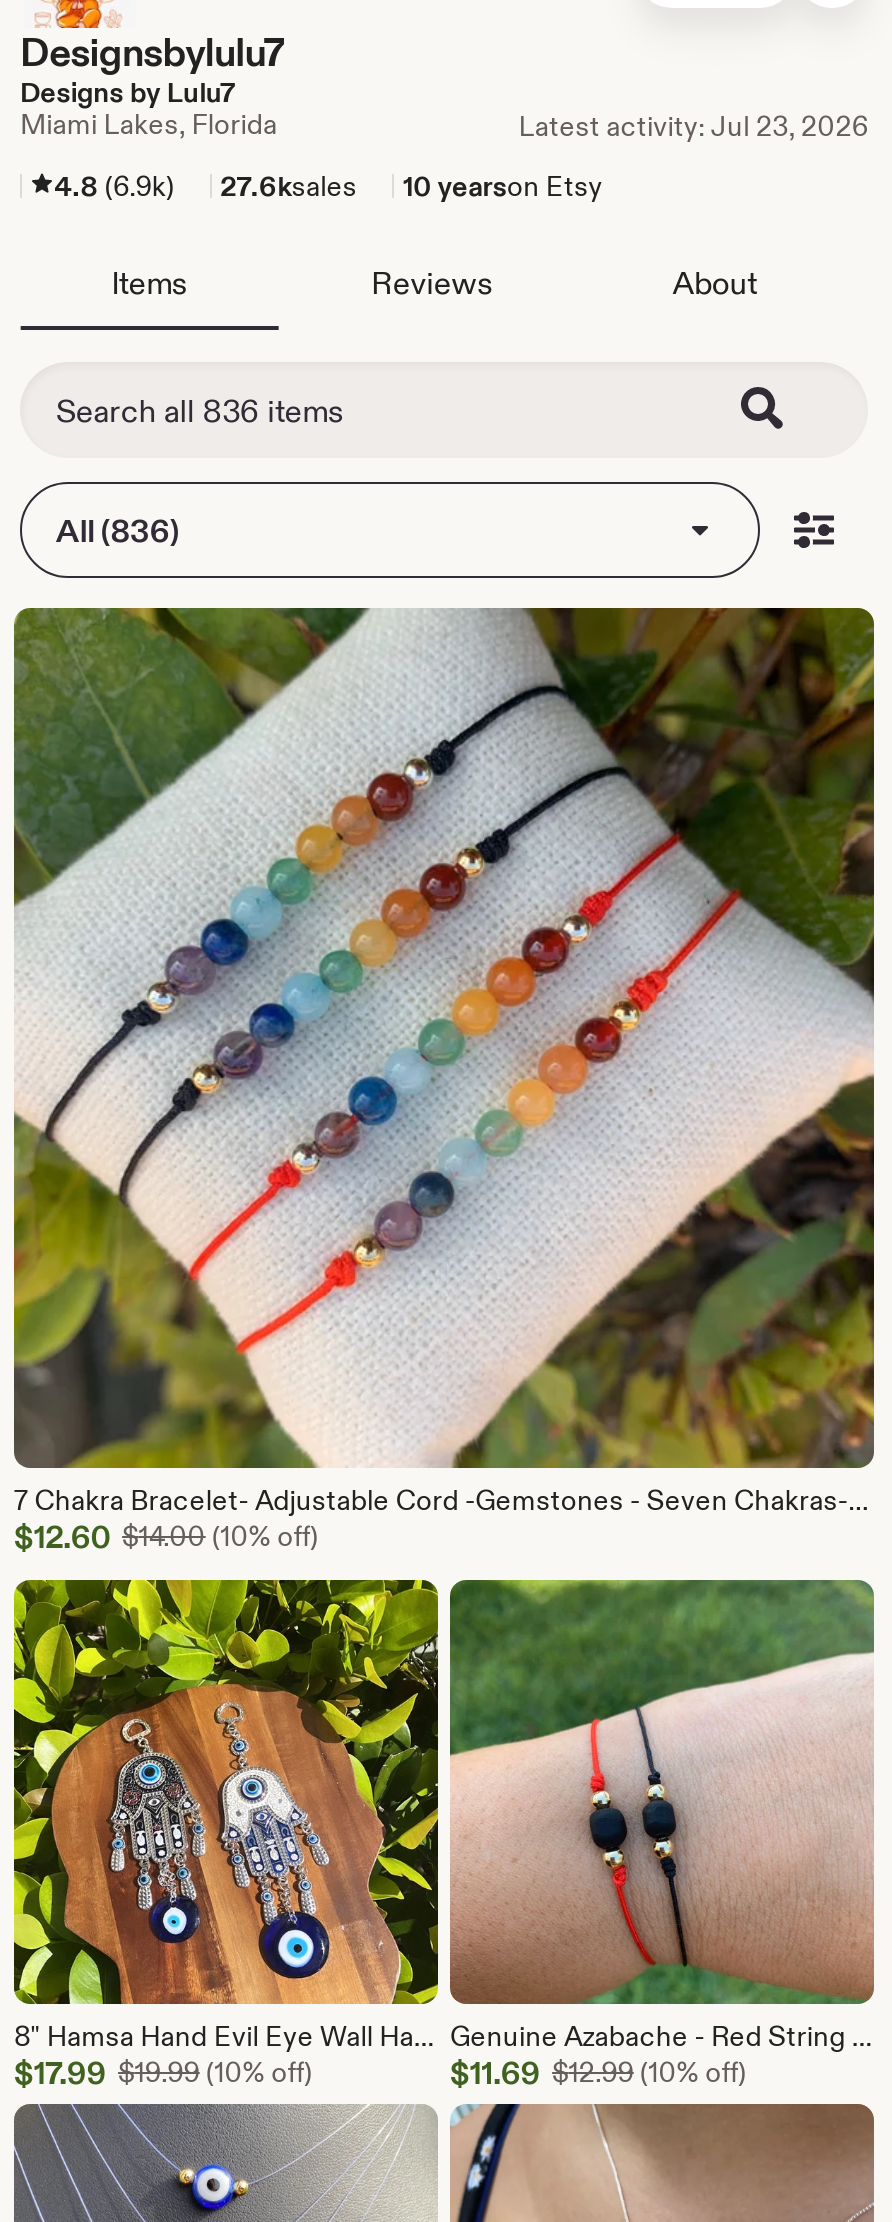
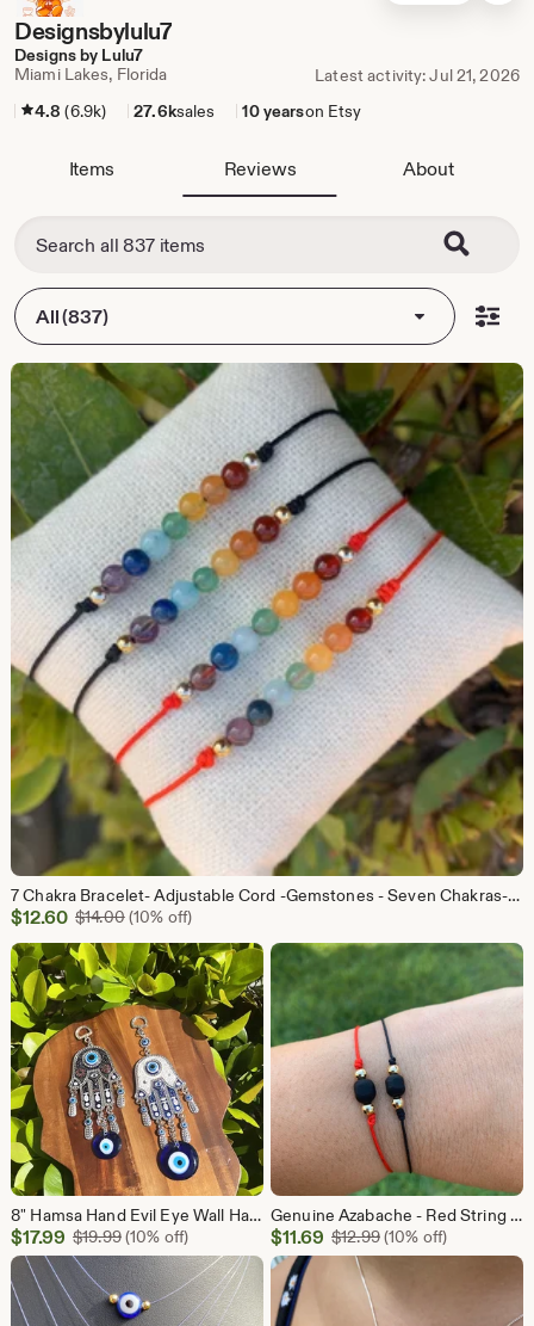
- Latest activity: Jul 23, 2026
+ Latest activity: Jul 21, 2026

- All (836)
+ All (837)
